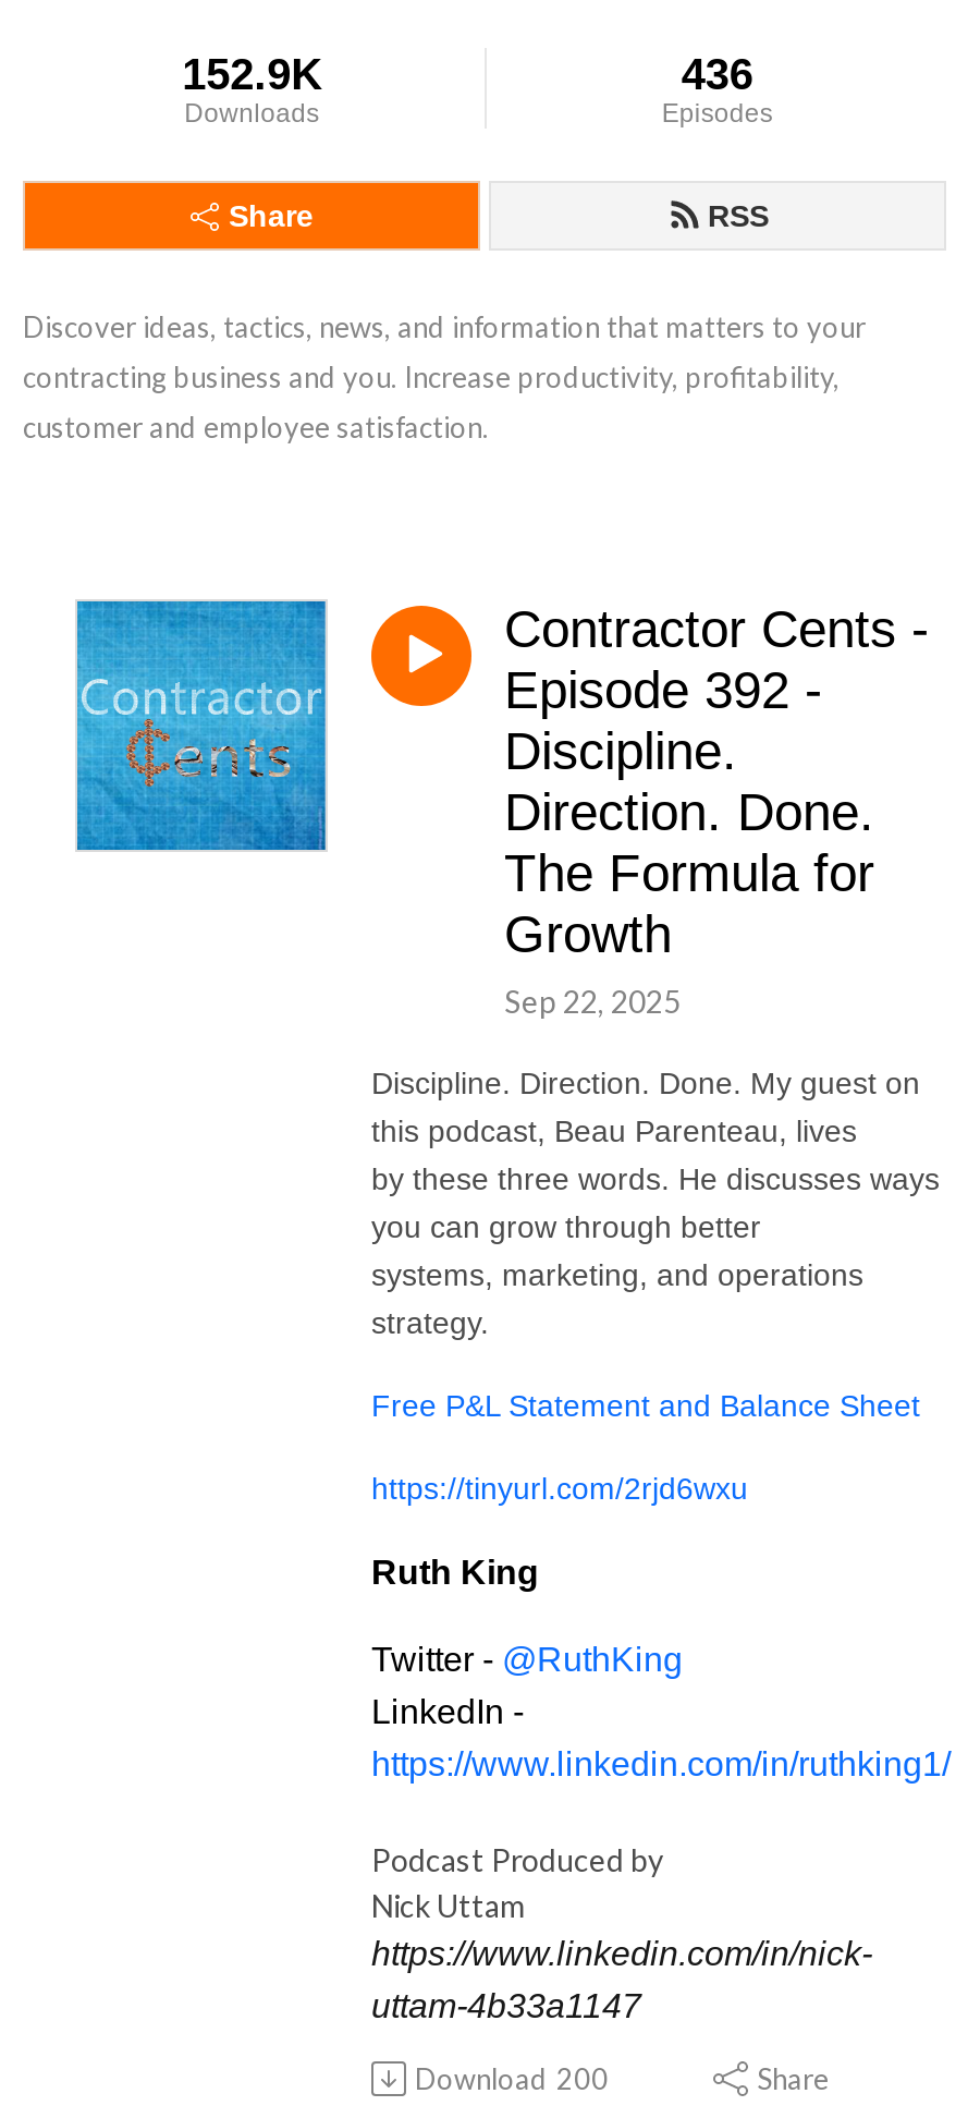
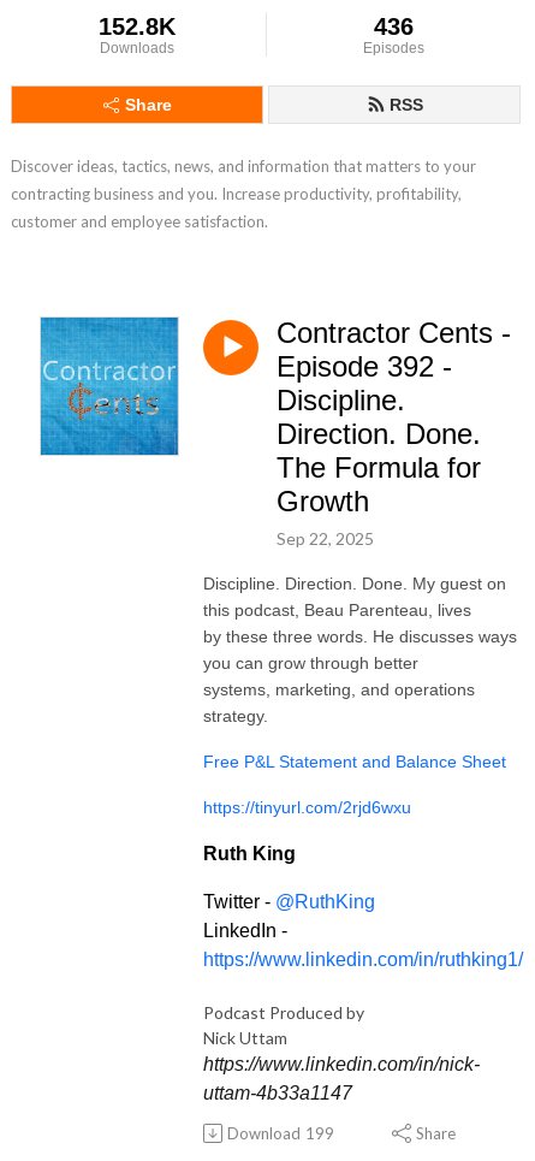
- 152.9K
+ 152.8K

- Download 200
+ Download 199
